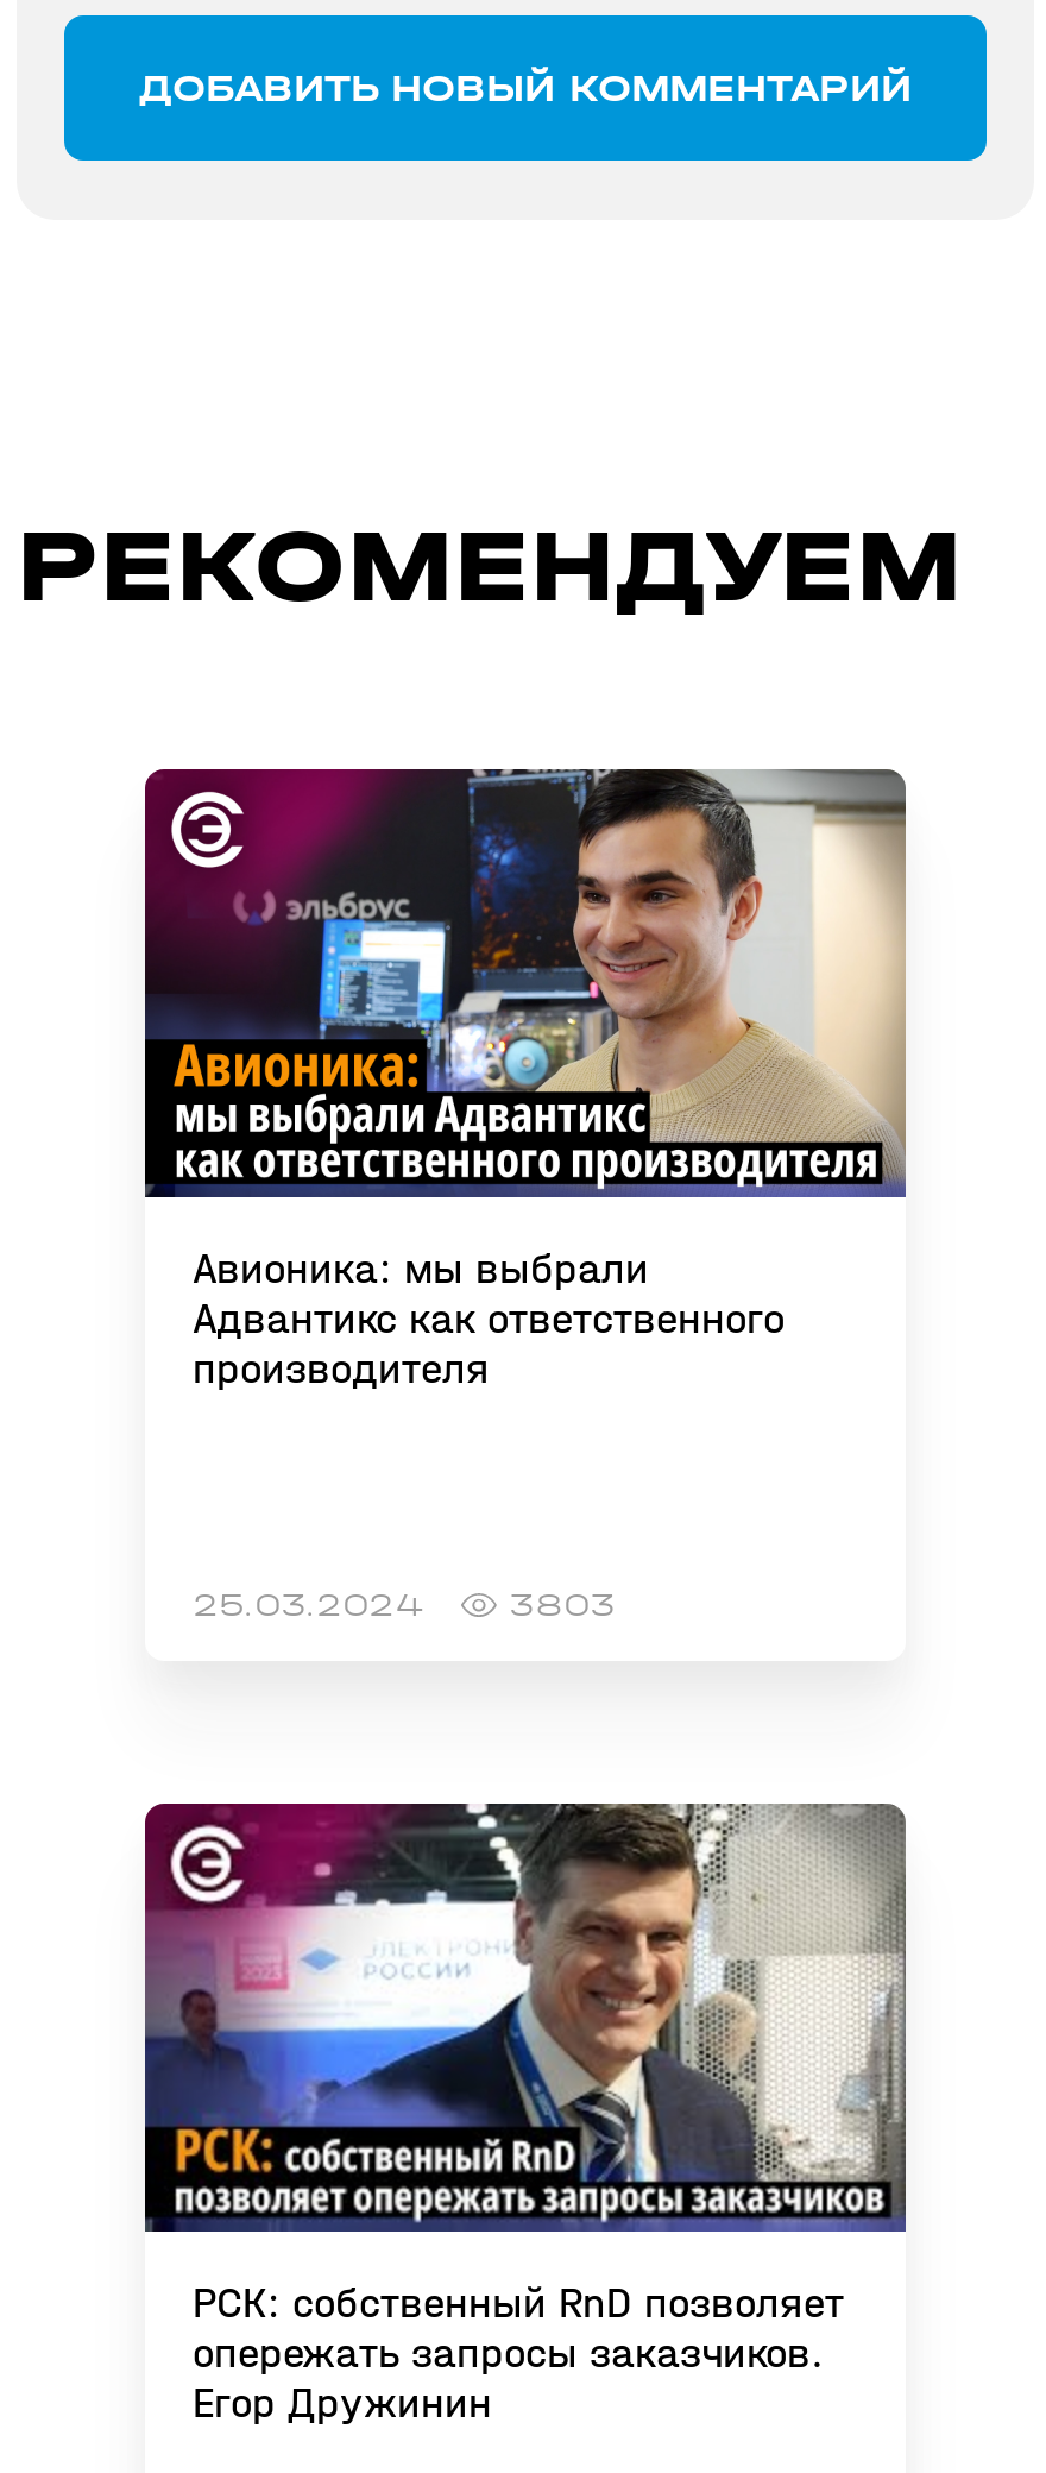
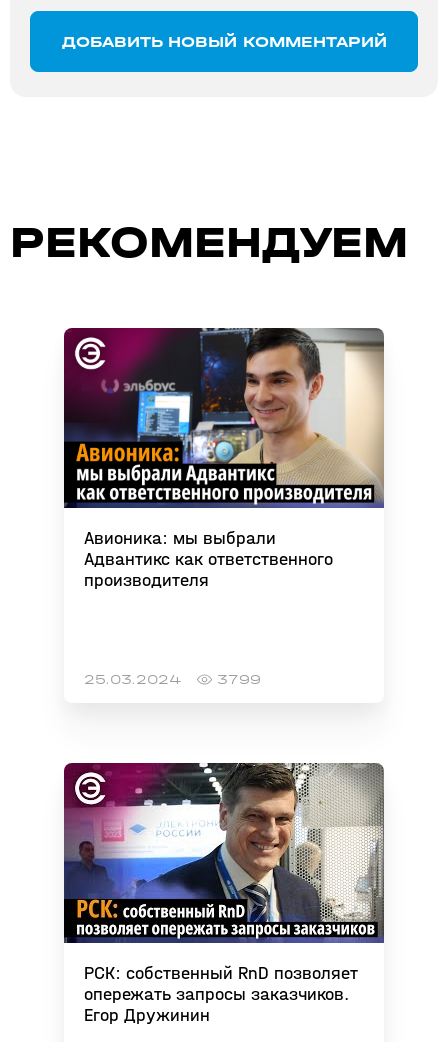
- 3803
+ 3799
